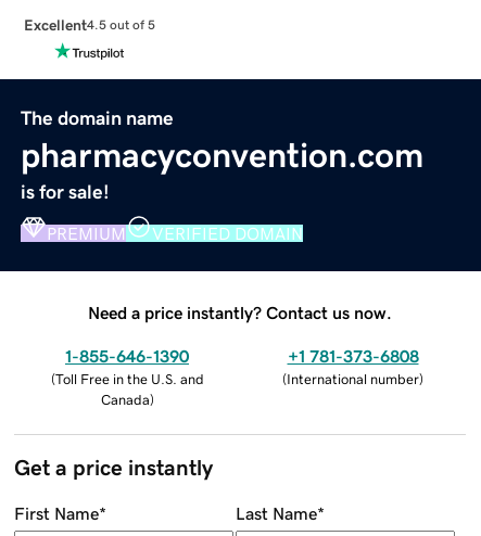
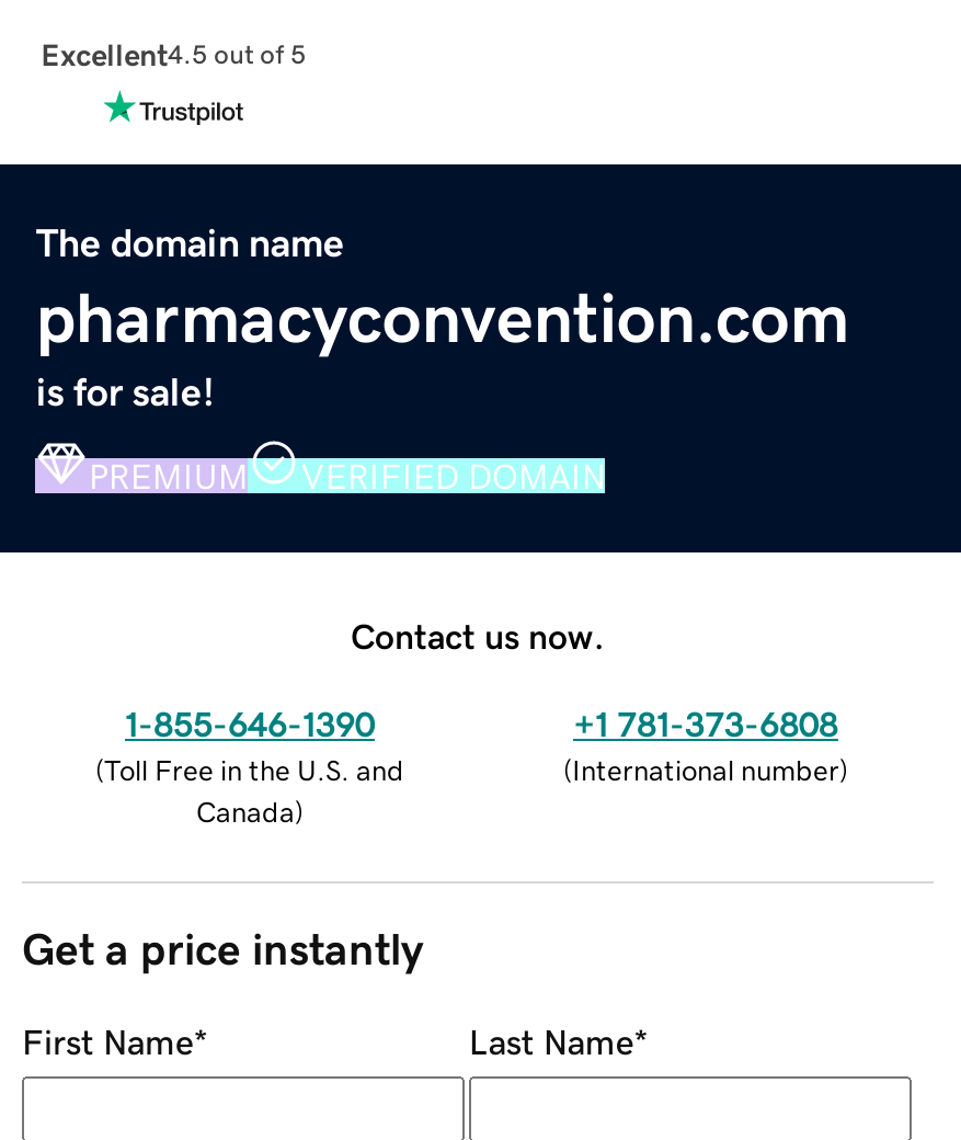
- Need a price instantly? Contact us now.
+ Contact us now.
